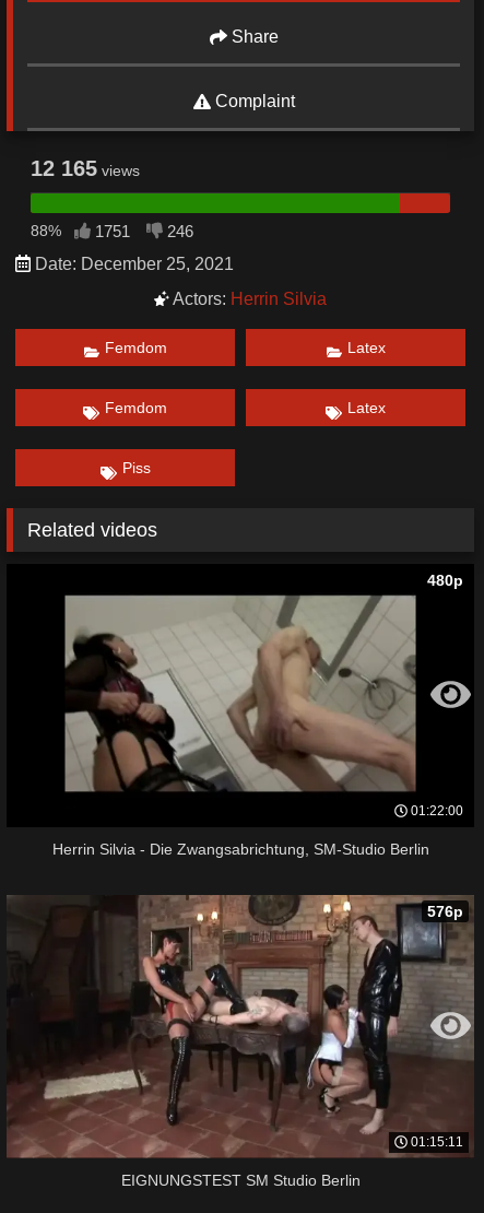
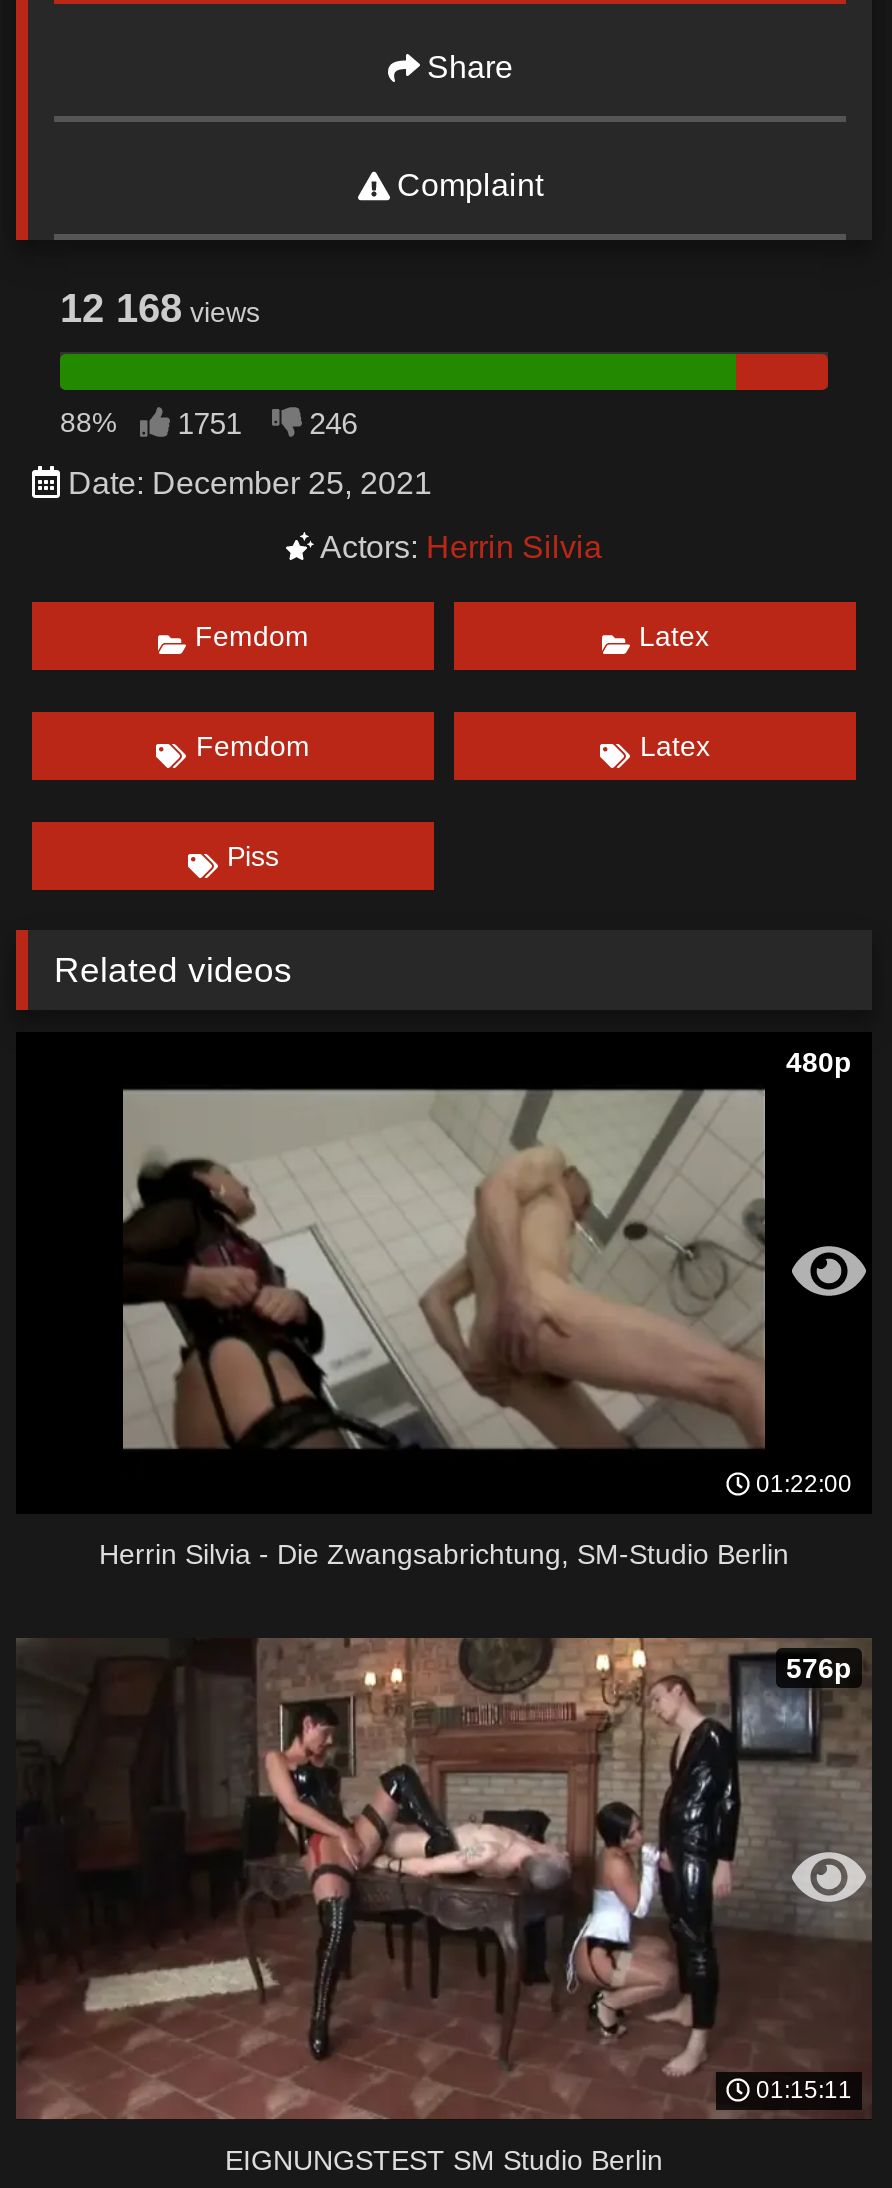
- 12 165 views
+ 12 168 views
